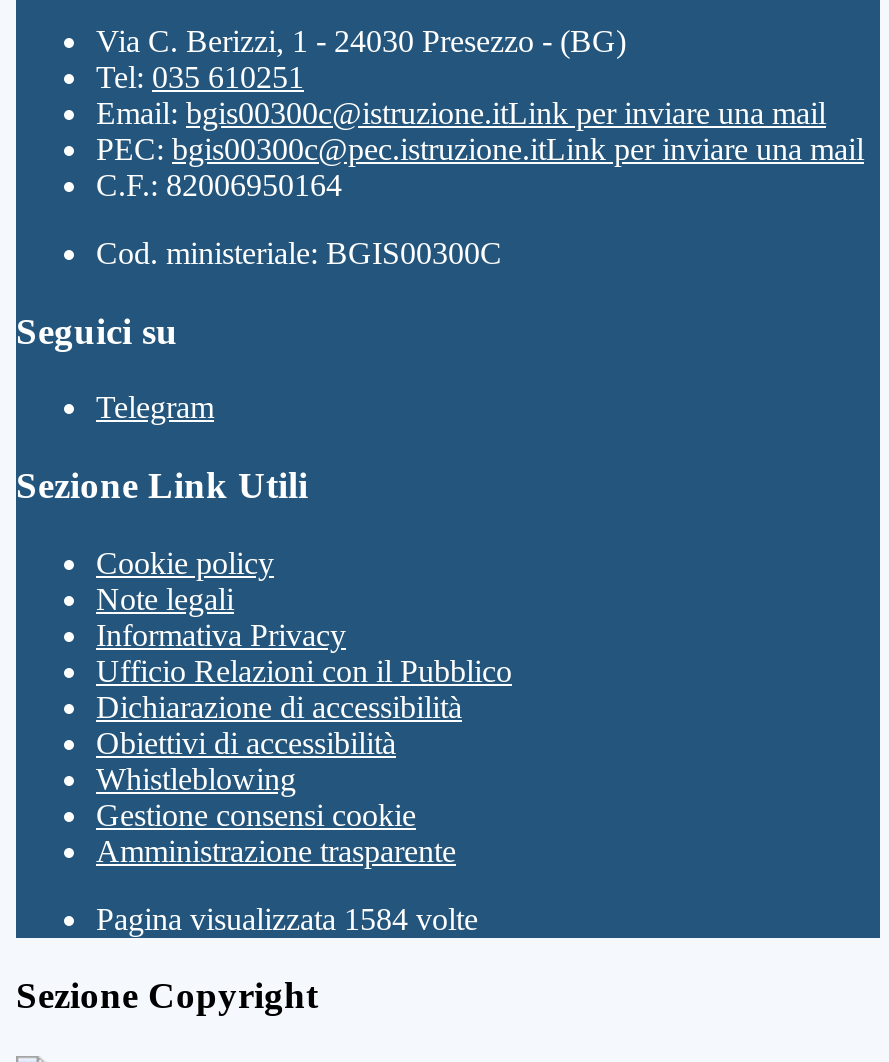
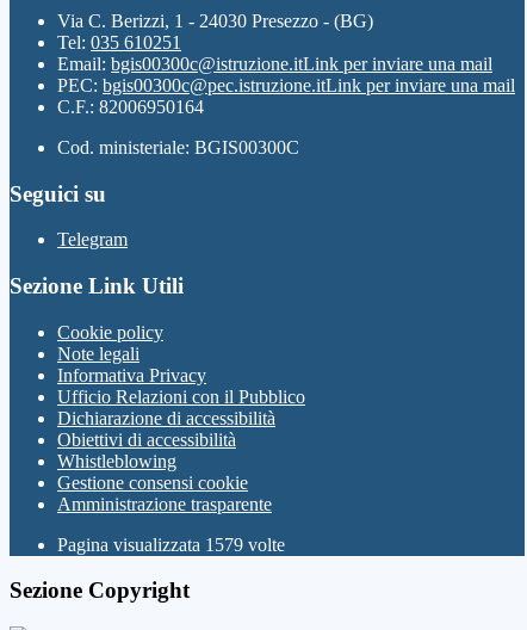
- Pagina visualizzata 1584 volte
+ Pagina visualizzata 1579 volte
